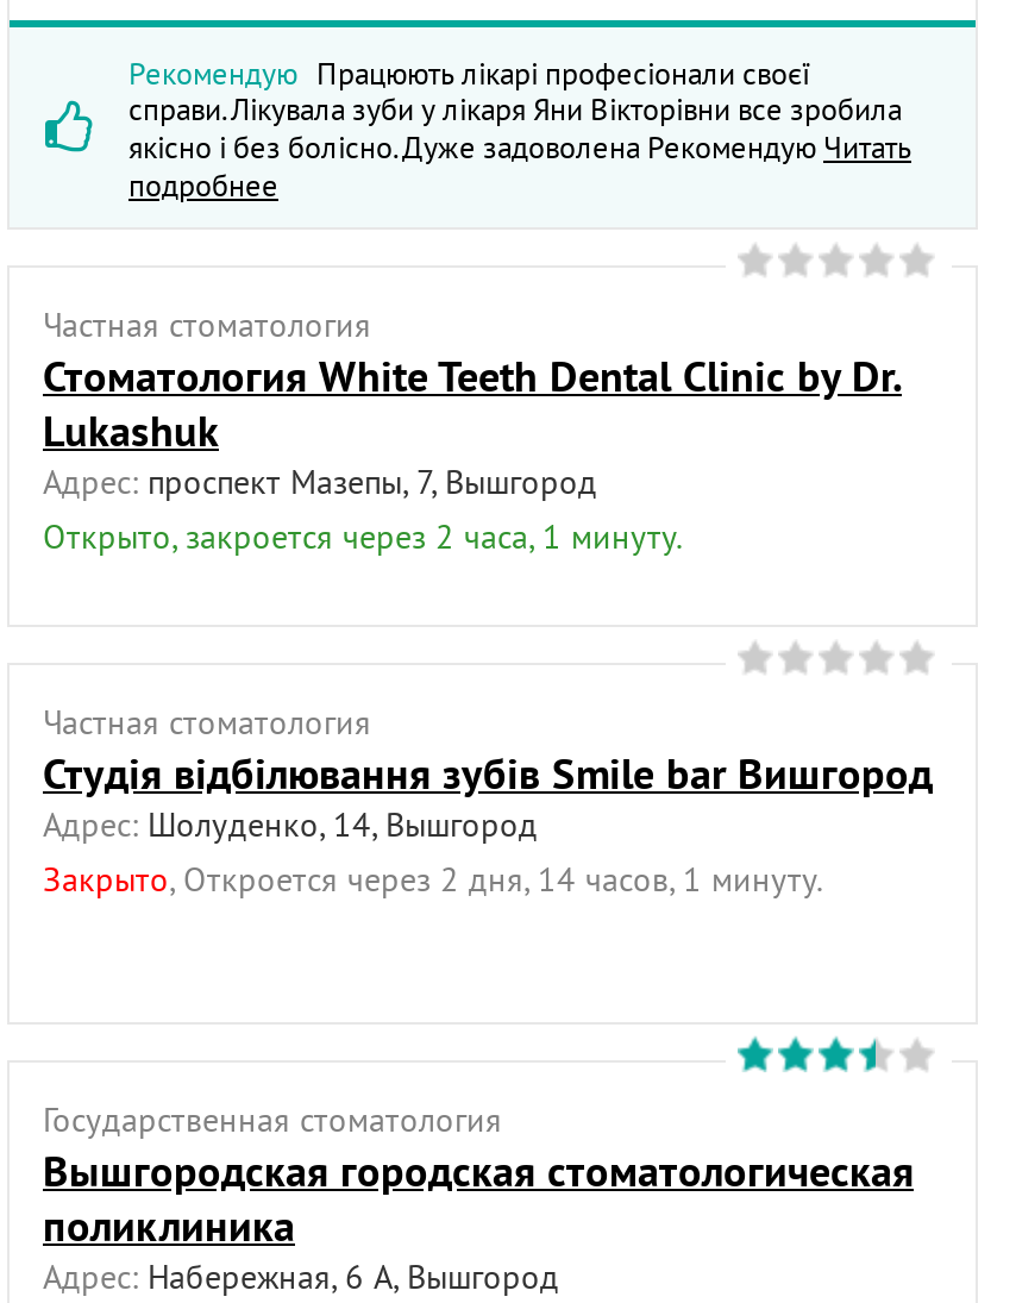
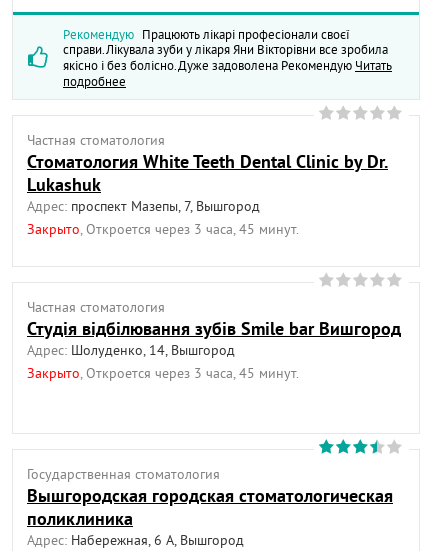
- Открыто, закроется через 2 часа, 1 минуту.
+ Закрыто, Откроется через 3 часа, 45 минут.

- Закрыто, Откроется через 2 дня, 14 часов, 1 минуту.
+ Закрыто, Откроется через 3 часа, 45 минут.
